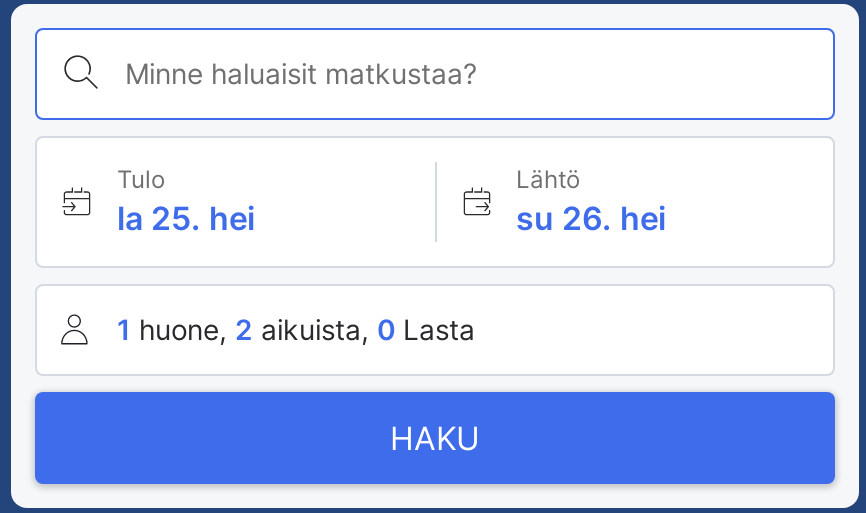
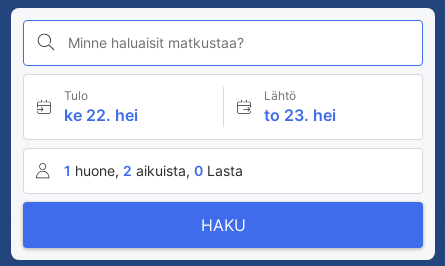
- la 25. hei
+ ke 22. hei

- su 26. hei
+ to 23. hei
